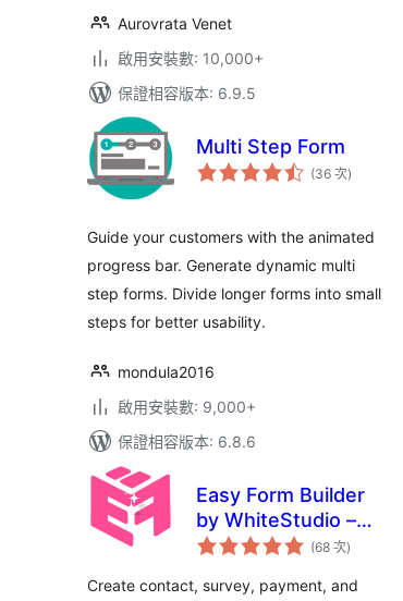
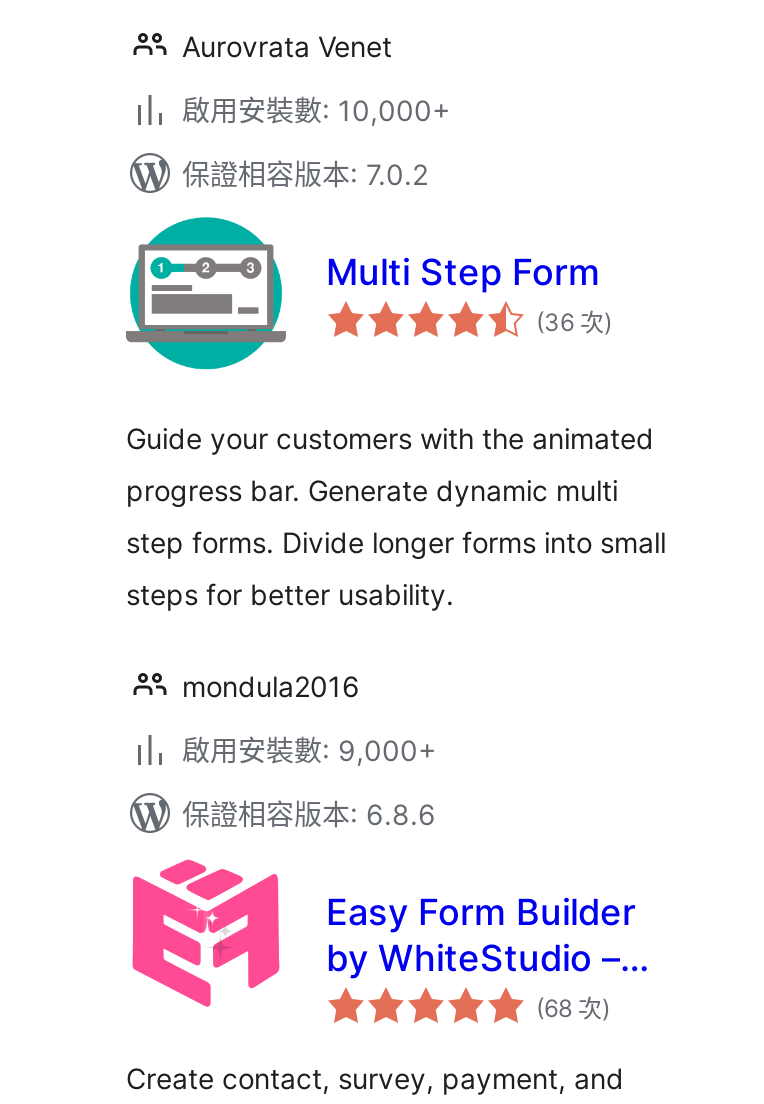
- 保證相容版本: 6.9.5
+ 保證相容版本: 7.0.2
